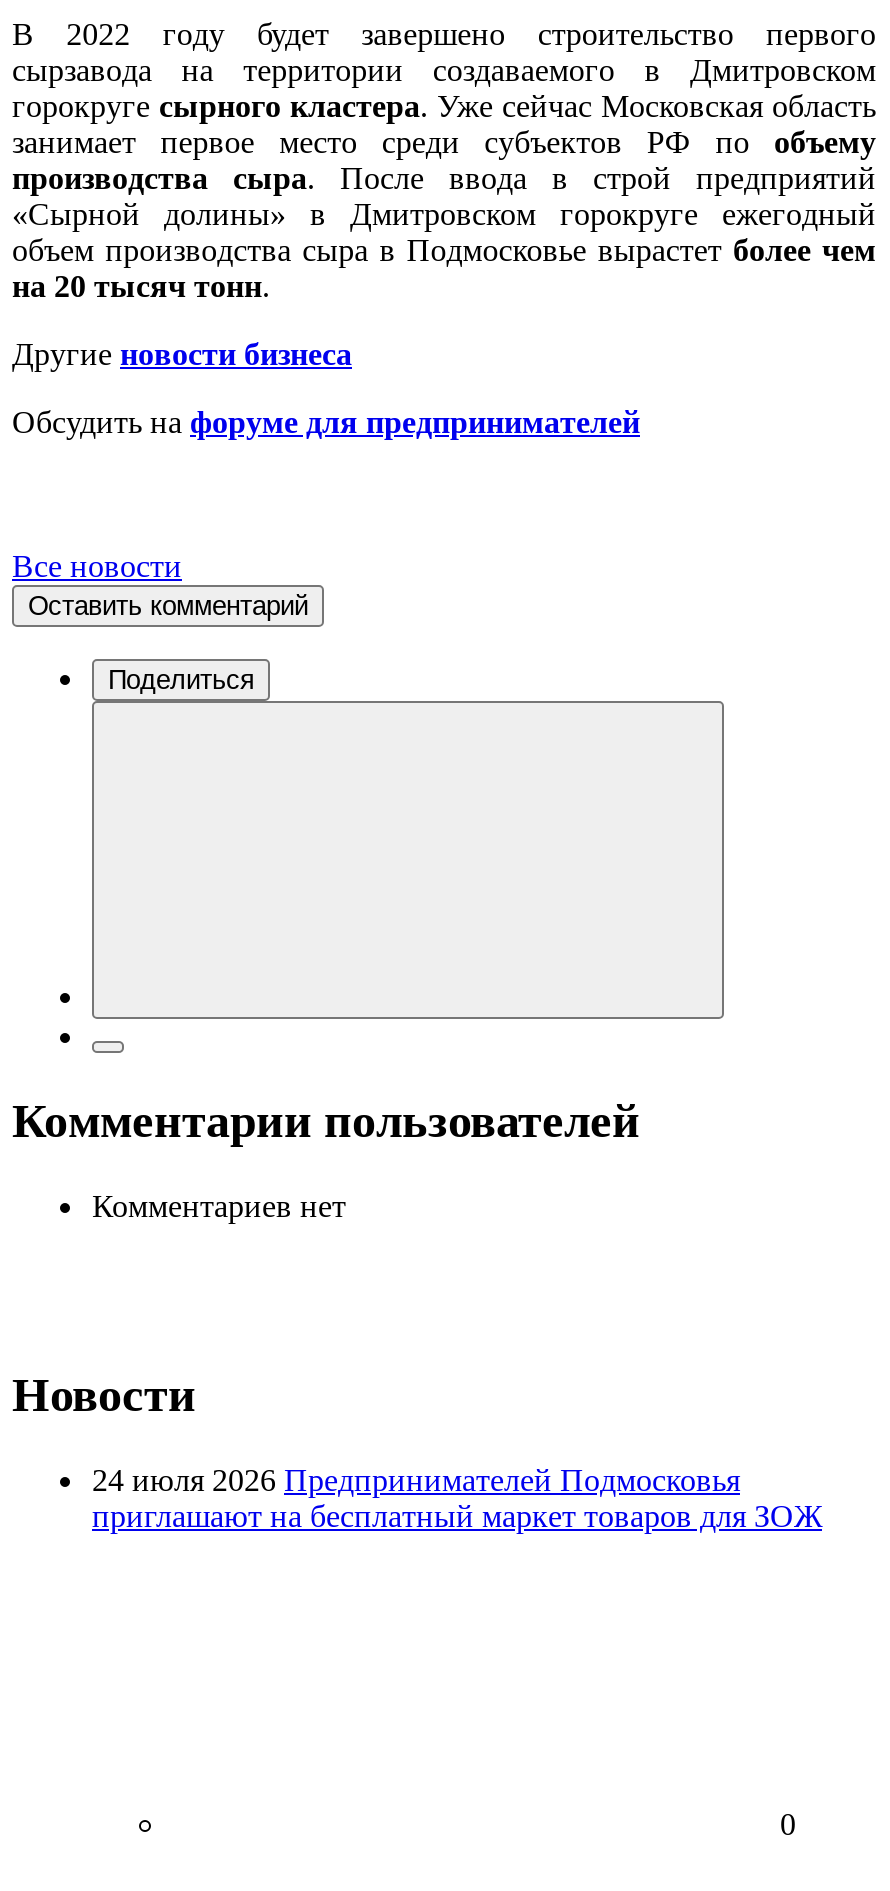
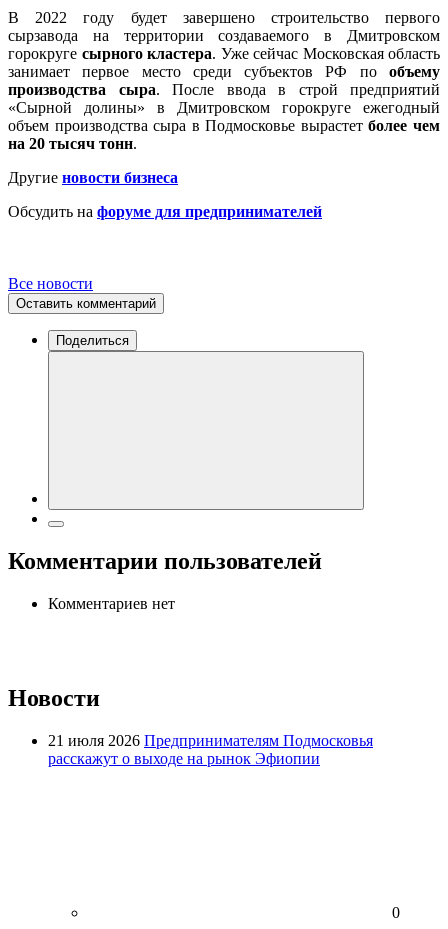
- 24 июля 2026 Предпринимателей Подмосковья
- приглашают на бесплатный маркет товаров для ЗОЖ
+ 21 июля 2026 Предпринимателям Подмосковья
+ расскажут о выходе на рынок Эфиопии
